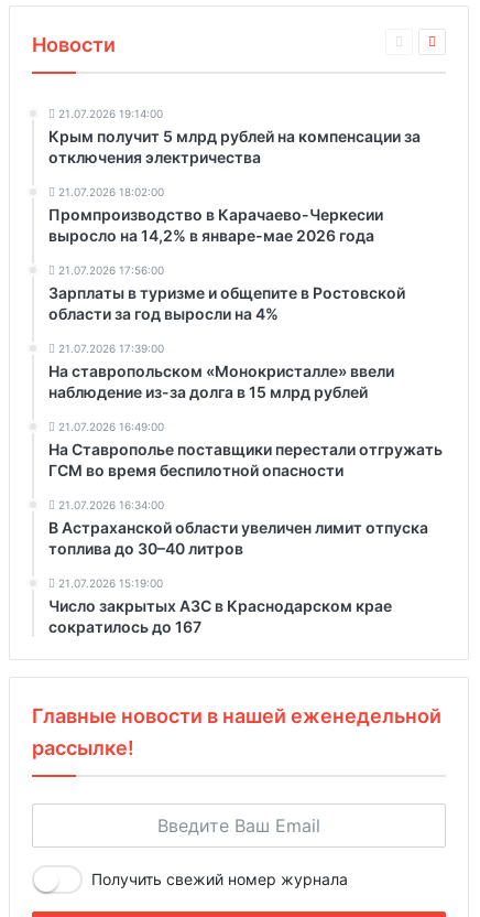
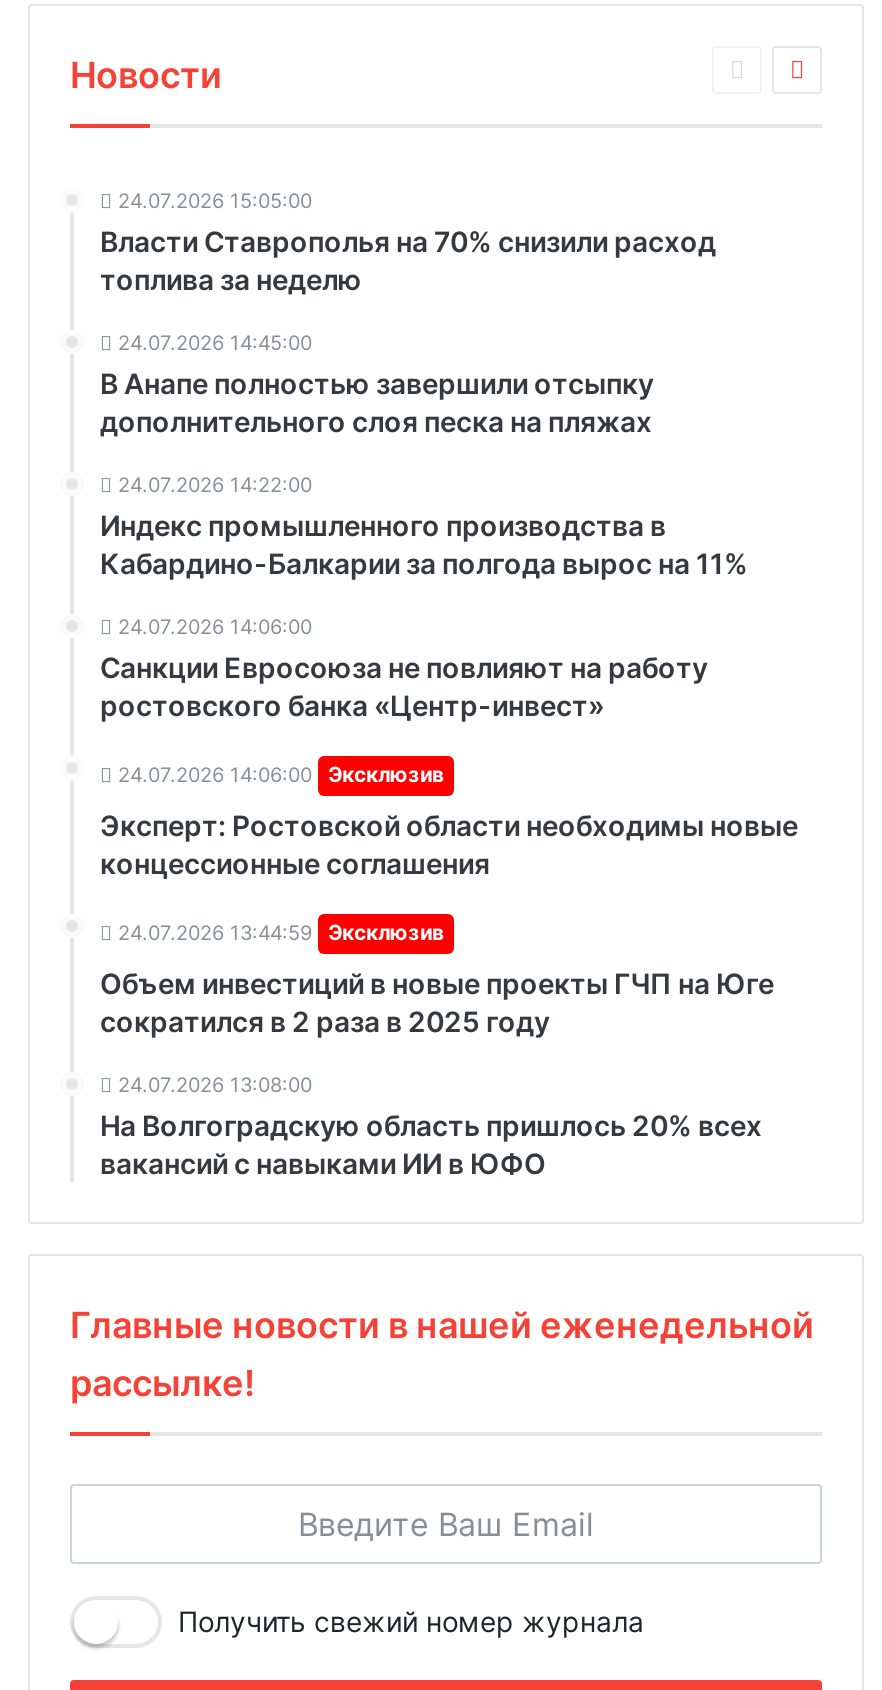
- 21.07.2026 19:14:00
- Крым получит 5 млрд рублей на компенсации за
- отключения электричества
- 21.07.2026 18:02:00
- Промпроизводство в Карачаево-Черкесии
- выросло на 14,2% в январе-мае 2026 года
- 21.07.2026 17:56:00
- Зарплаты в туризме и общепите в Ростовской
- области за год выросли на 4%
- 21.07.2026 17:39:00
- На ставропольском «Монокристалле» ввели
- наблюдение из-за долга в 15 млрд рублей
- 21.07.2026 16:49:00
- На Ставрополье поставщики перестали отгружать
- ГСМ во время беспилотной опасности
- 21.07.2026 16:34:00
- В Астраханской области увеличен лимит отпуска
- топлива до 30–40 литров
- 21.07.2026 15:19:00
- Число закрытых АЗС в Краснодарском крае
- сократилось до 167
+ 24.07.2026 15:05:00
+ Власти Ставрополья на 70% снизили расход
+ топлива за неделю
+ 24.07.2026 14:45:00
+ В Анапе полностью завершили отсыпку
+ дополнительного слоя песка на пляжах
+ 24.07.2026 14:22:00
+ Индекс промышленного производства в
+ Кабардино-Балкарии за полгода вырос на 11%
+ 24.07.2026 14:06:00
+ Санкции Евросоюза не повлияют на работу
+ ростовского банка «Центр-инвест»
+ 24.07.2026 14:06:00
+ Эксклюзив
+ Эксперт: Ростовской области необходимы новые
+ концессионные соглашения
+ 24.07.2026 13:44:59
+ Эксклюзив
+ Объем инвестиций в новые проекты ГЧП на Юге
+ сократился в 2 раза в 2025 году
+ 24.07.2026 13:08:00
+ На Волгоградскую область пришлось 20% всех
+ вакансий с навыками ИИ в ЮФО
